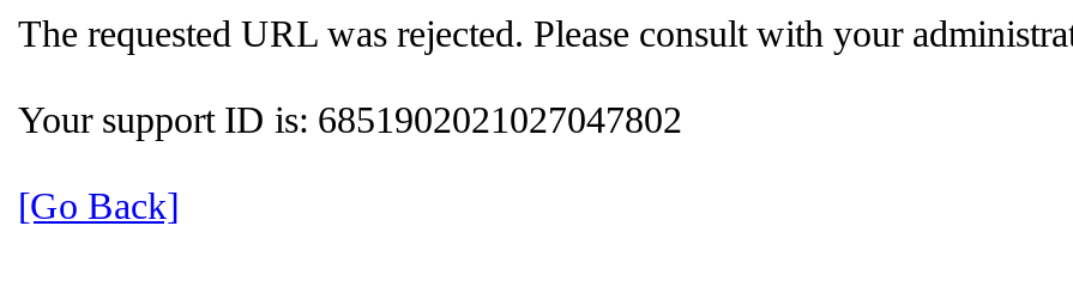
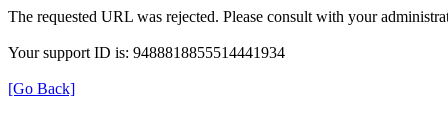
- Your support ID is: 6851902021027047802
+ Your support ID is: 9488818855514441934
